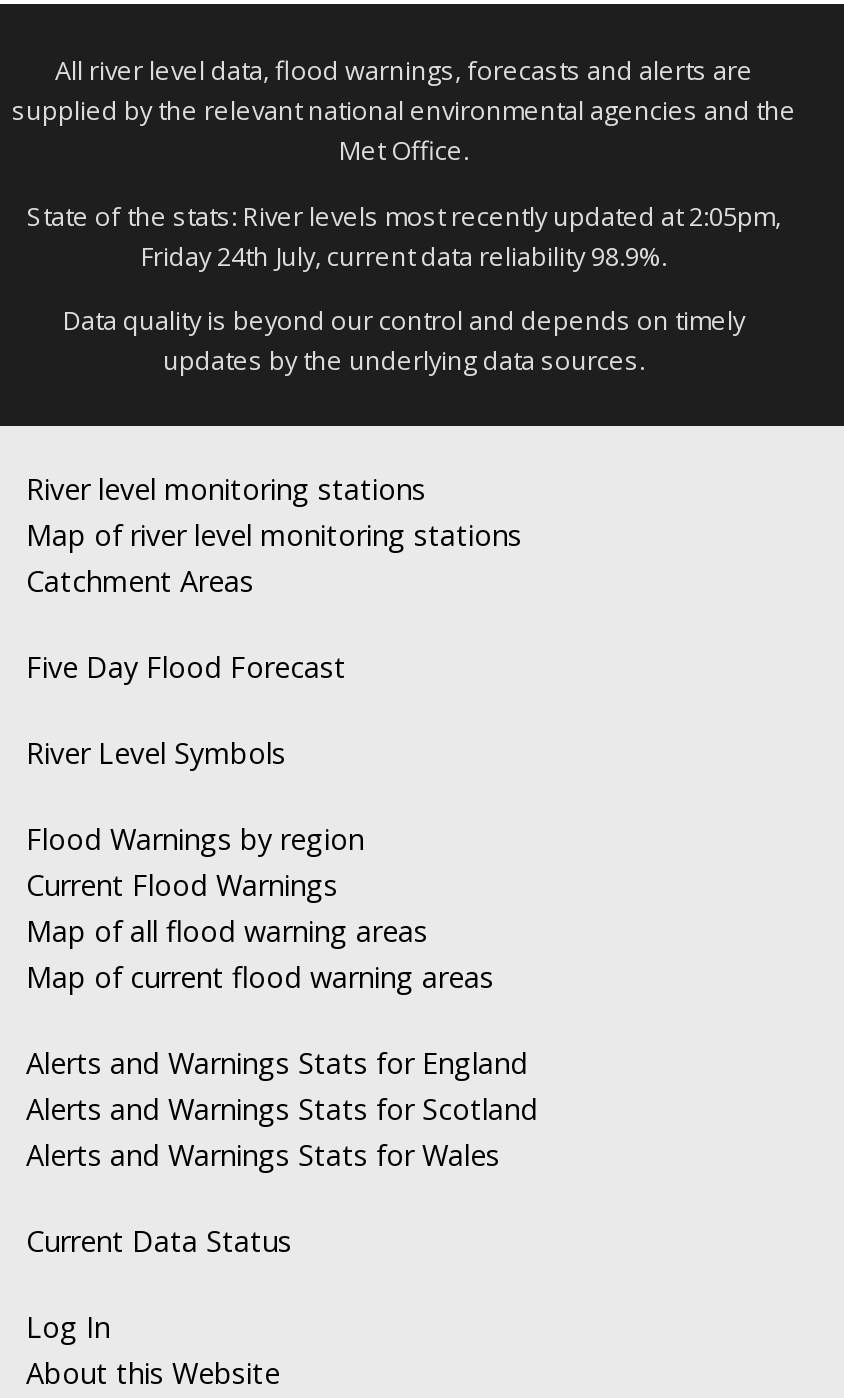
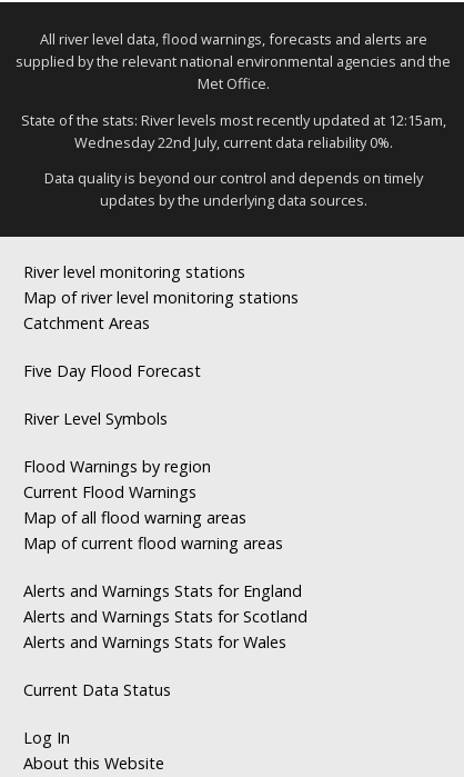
- State of the stats: River levels most recently updated at 2:05pm,
+ State of the stats: River levels most recently updated at 12:15am,

- Friday 24th July, current data reliability 98.9%.
+ Wednesday 22nd July, current data reliability 0%.
